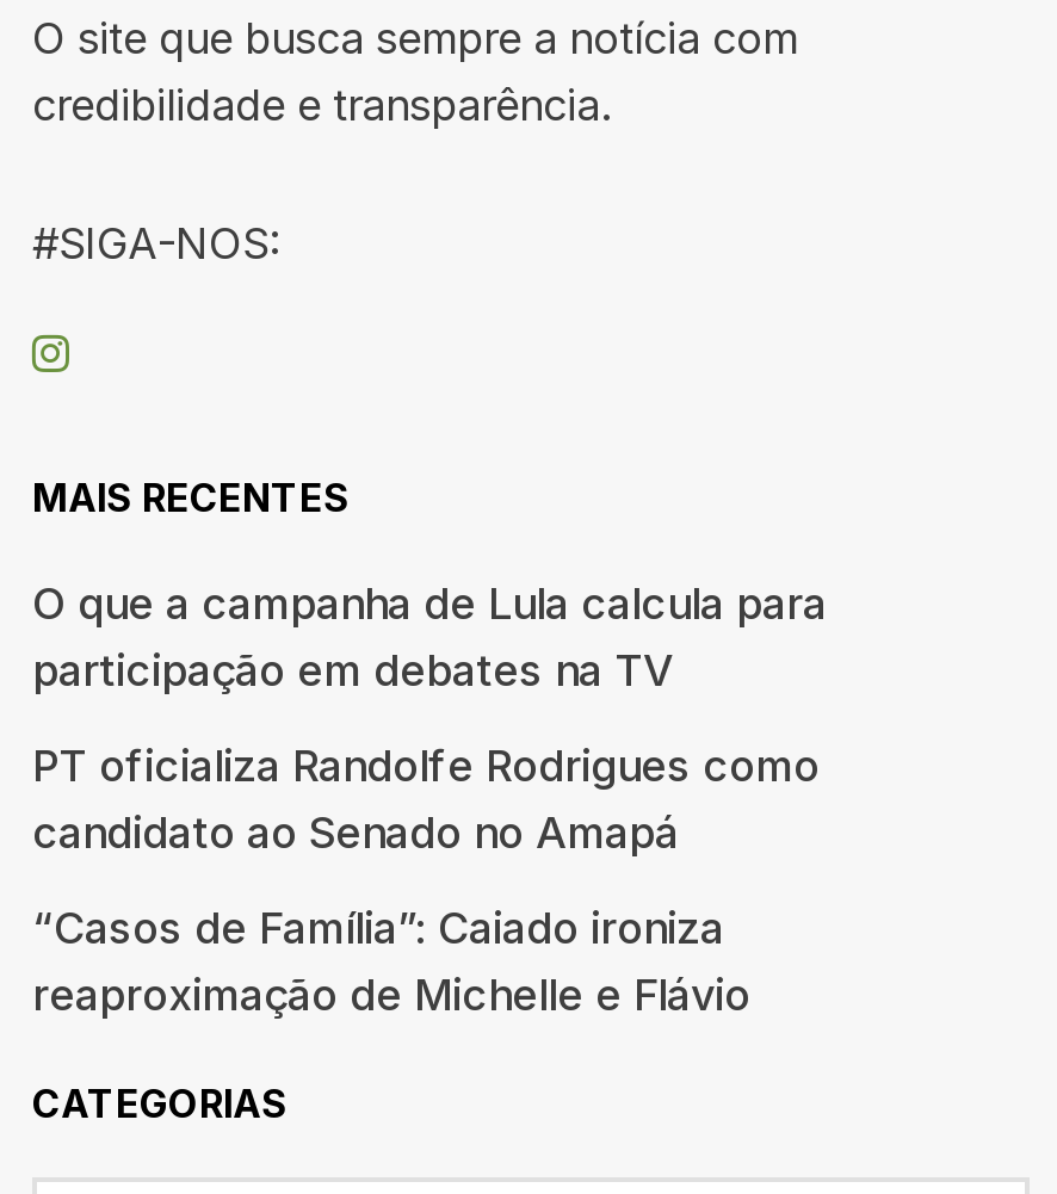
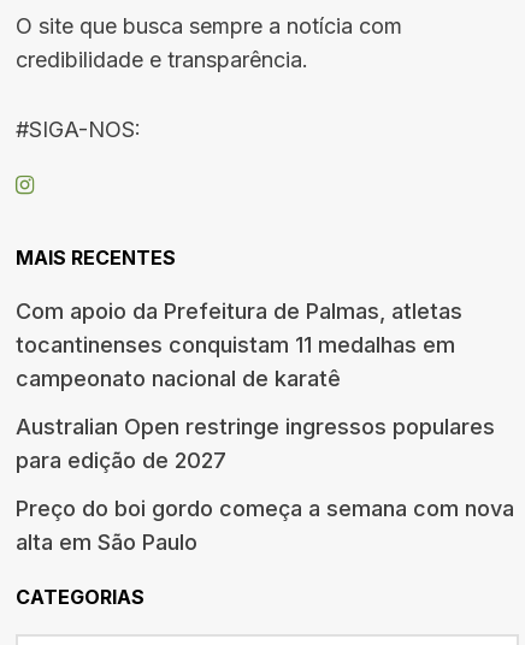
- O que a campanha de Lula calcula para
- participação em debates na TV
+ Com apoio da Prefeitura de Palmas, atletas
+ tocantinenses conquistam 11 medalhas em
+ campeonato nacional de karatê

- PT oficializa Randolfe Rodrigues como
- candidato ao Senado no Amapá
+ Australian Open restringe ingressos populares
+ para edição de 2027

- “Casos de Família”: Caiado ironiza
- reaproximação de Michelle e Flávio
+ Preço do boi gordo começa a semana com nova
+ alta em São Paulo
